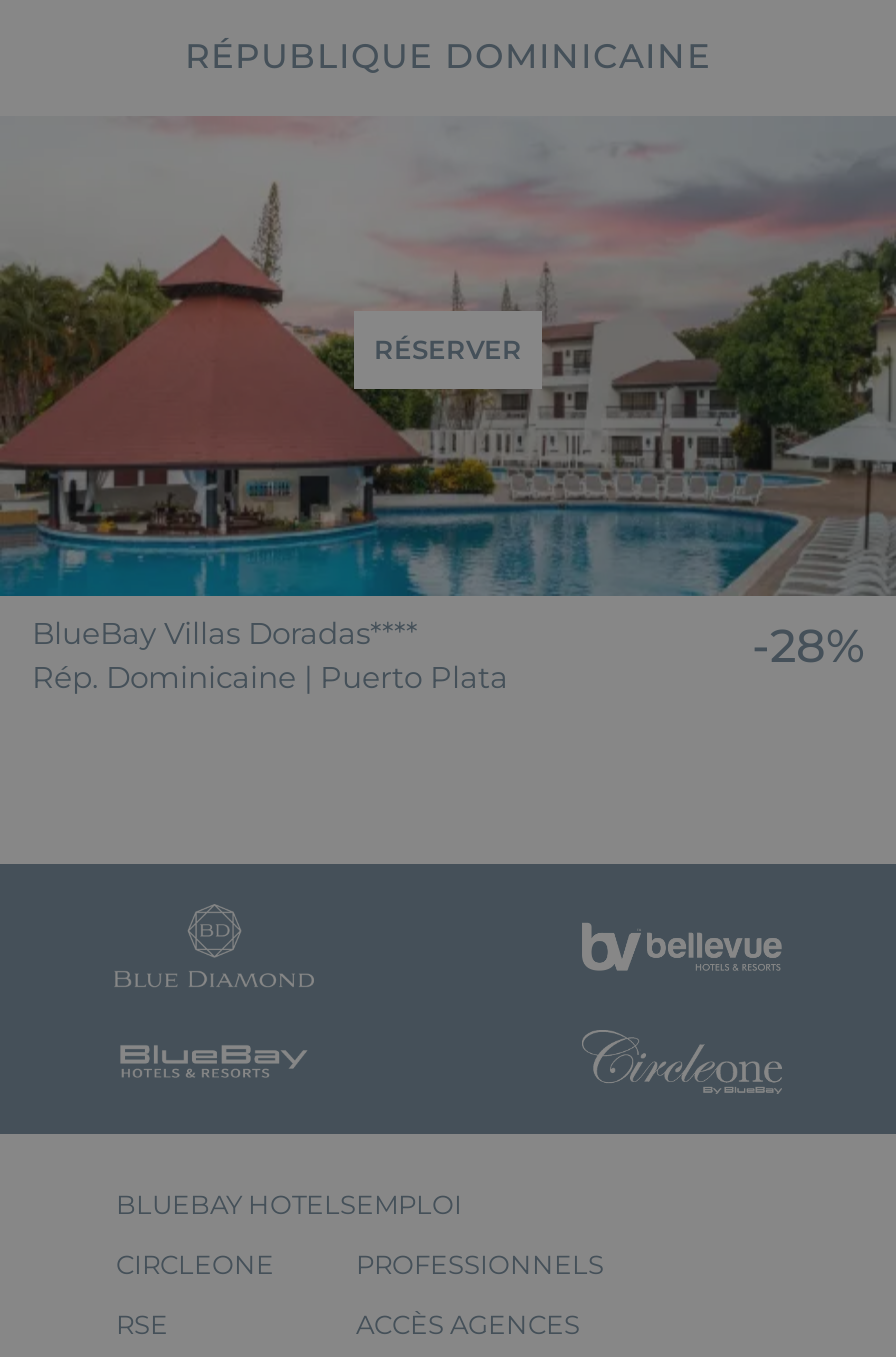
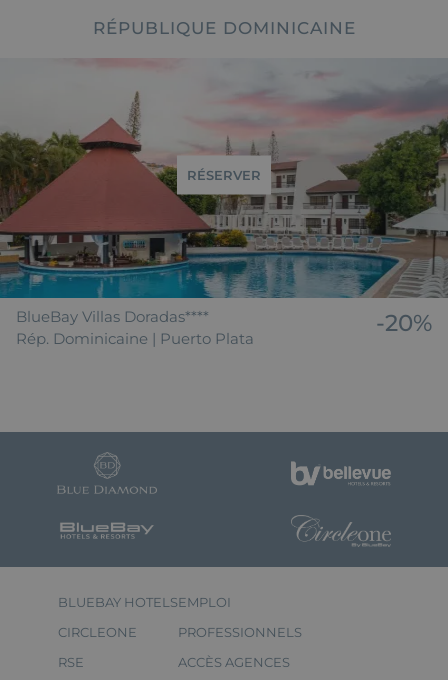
- -28%
+ -20%
